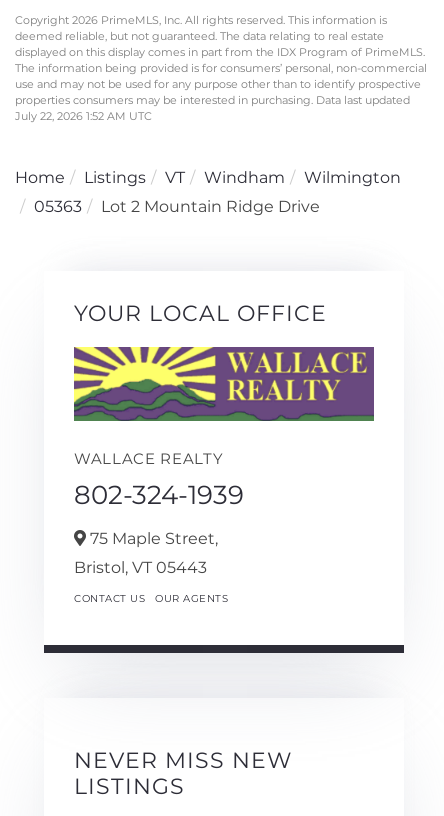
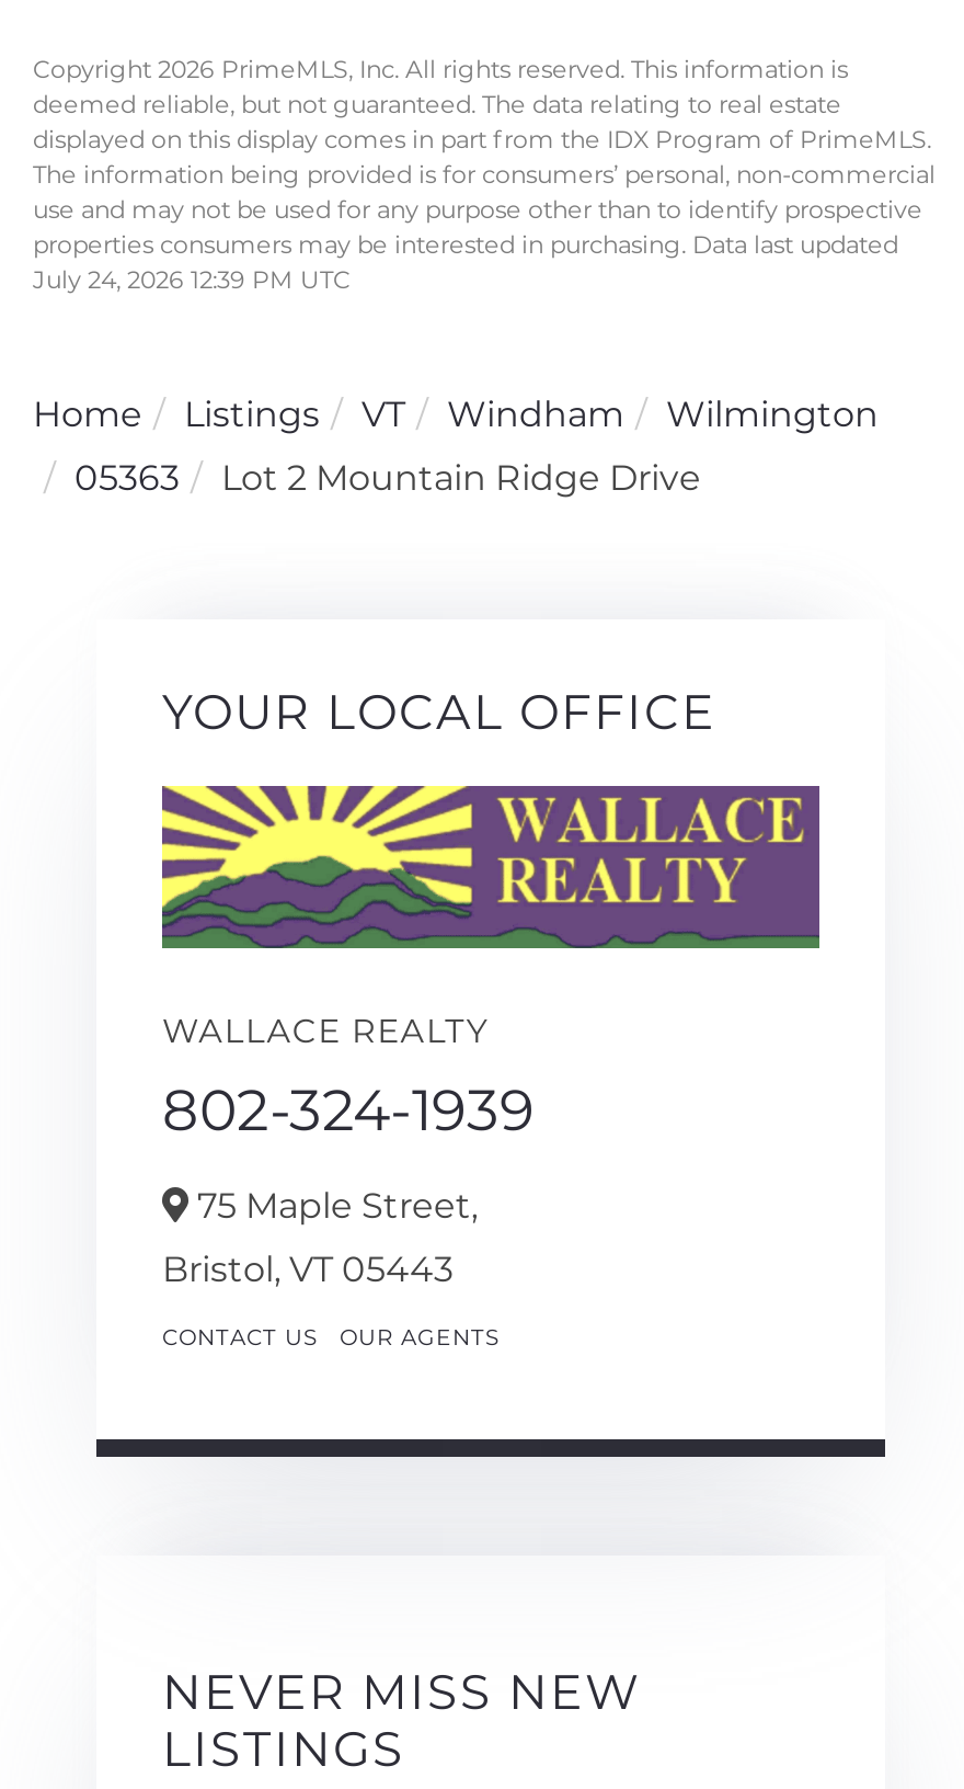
- July 22, 2026 1:52 AM UTC
+ July 24, 2026 12:39 PM UTC
